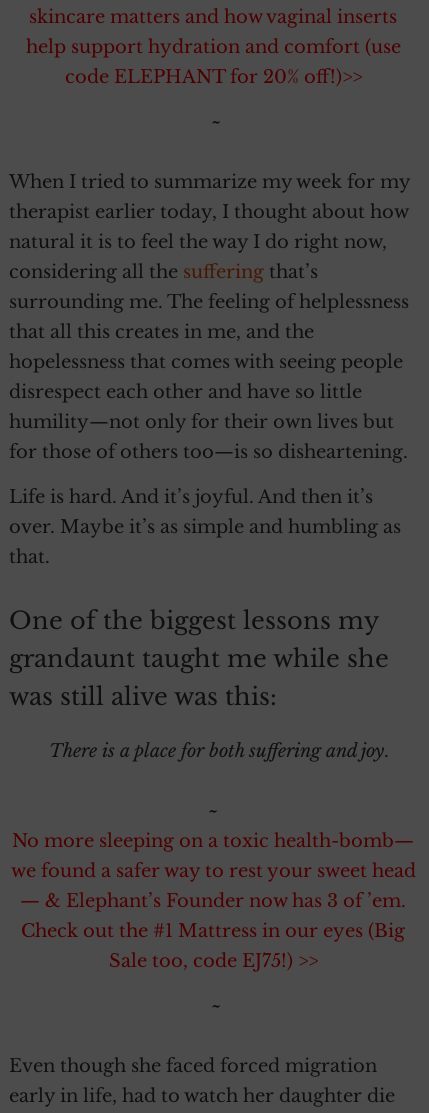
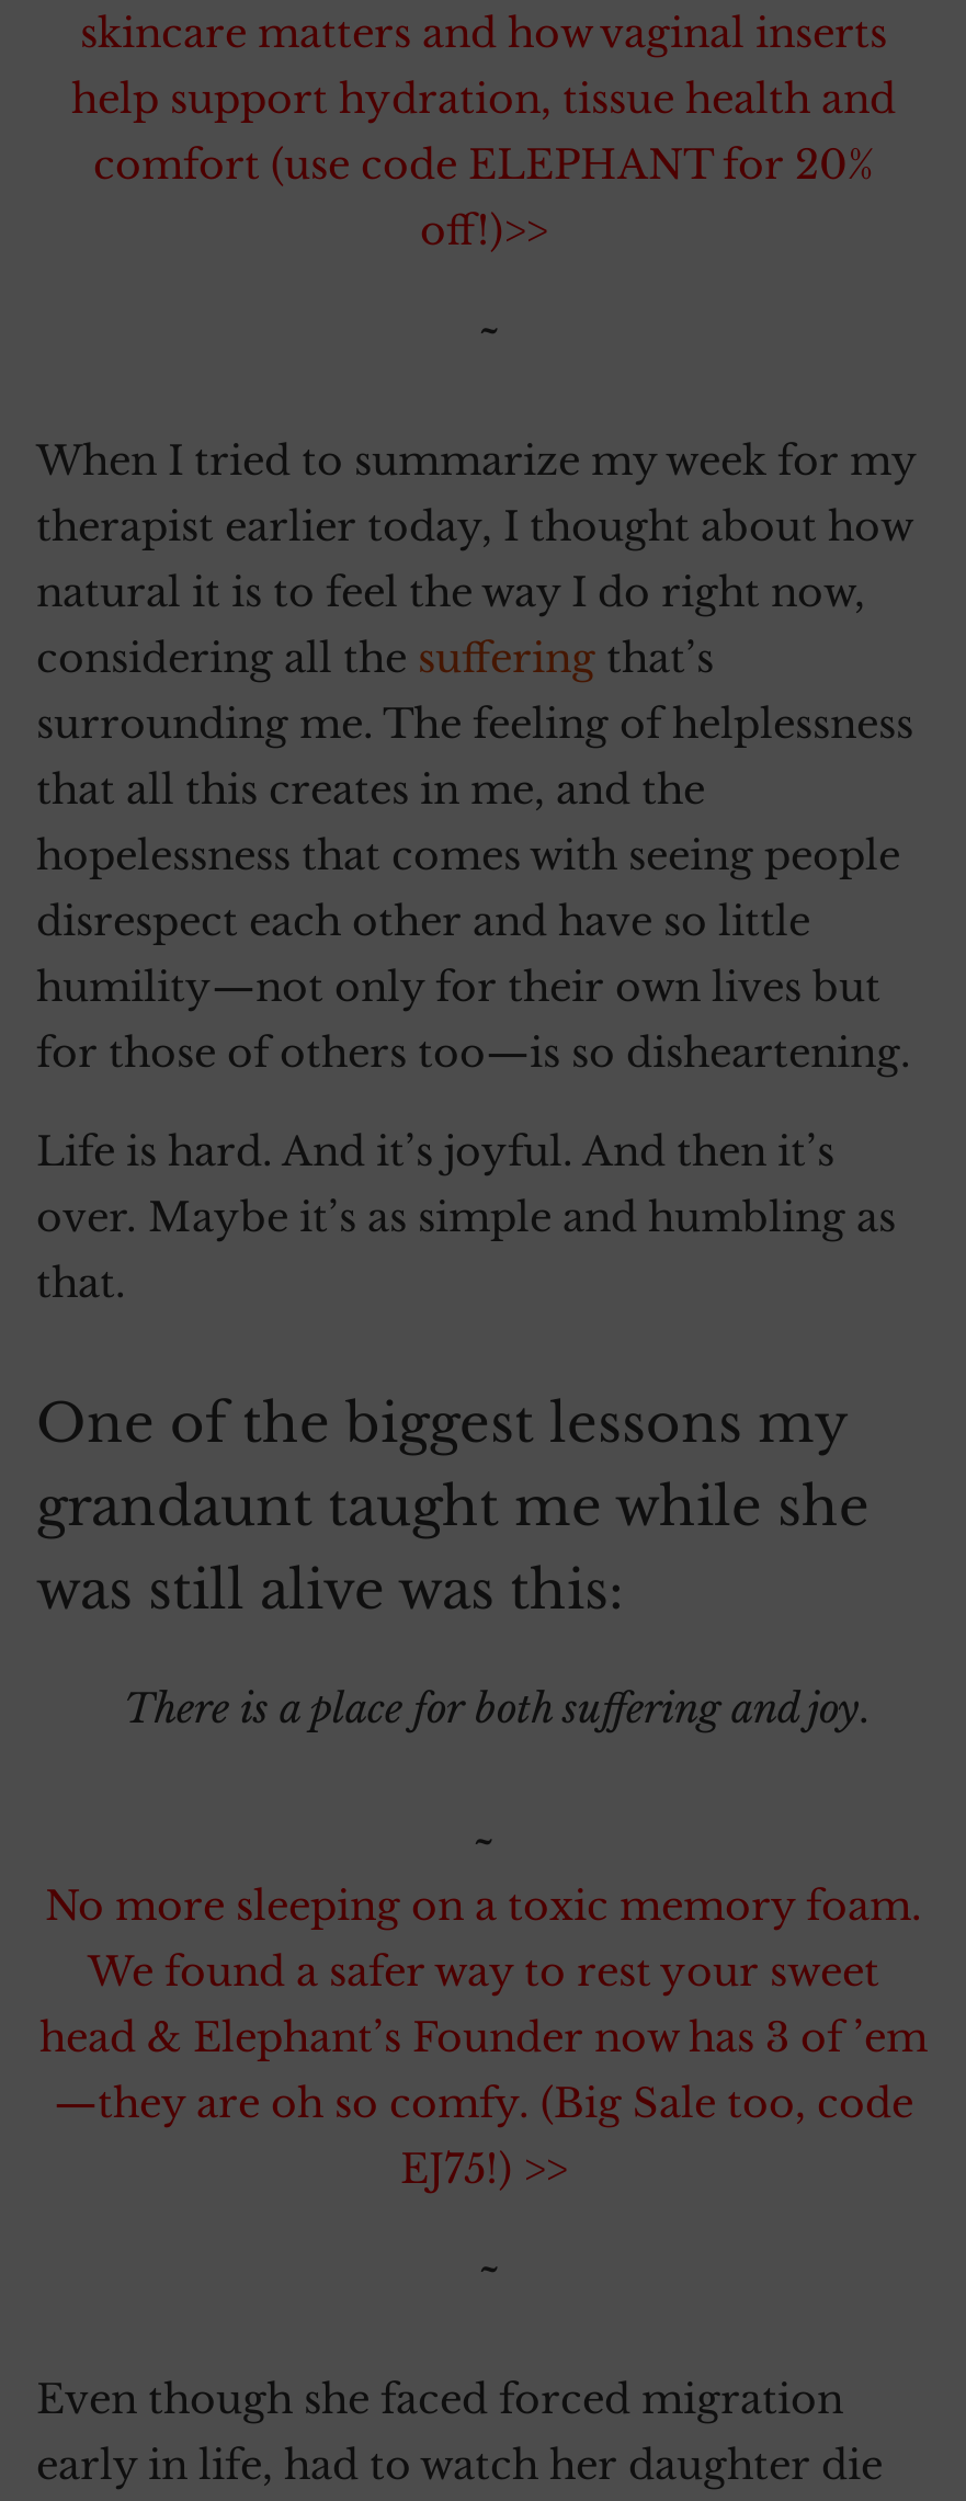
- help support hydration and comfort (use
- code ELEPHANT for 20% off!)>>
+ help support hydration, tissue health and
+ comfort (use code ELEPHANT for 20%
+ off!)>>

- No more sleeping on a toxic health-bomb—
- we found a safer way to rest your sweet head
- — & Elephant’s Founder now has 3 of ’em.
- Check out the #1 Mattress in our eyes (Big
- Sale too, code EJ75!) >>
+ No more sleeping on a toxic memory foam.
+ We found a safer way to rest your sweet
+ head & Elephant’s Founder now has 3 of ’em
+ —they are oh so comfy. (Big Sale too, code
+ EJ75!) >>
